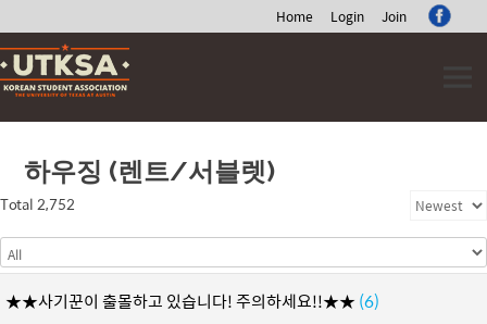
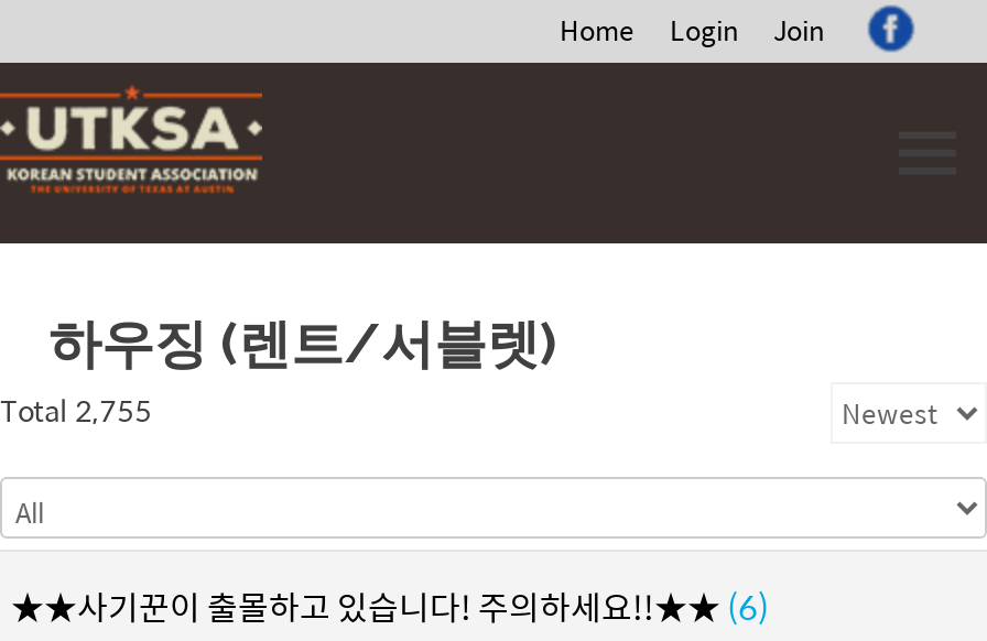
- Total 2,752
+ Total 2,755
